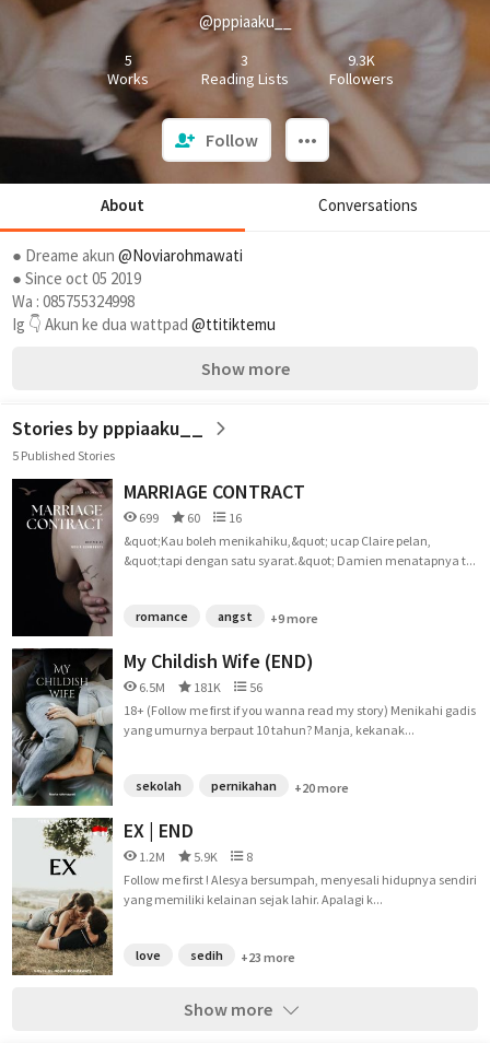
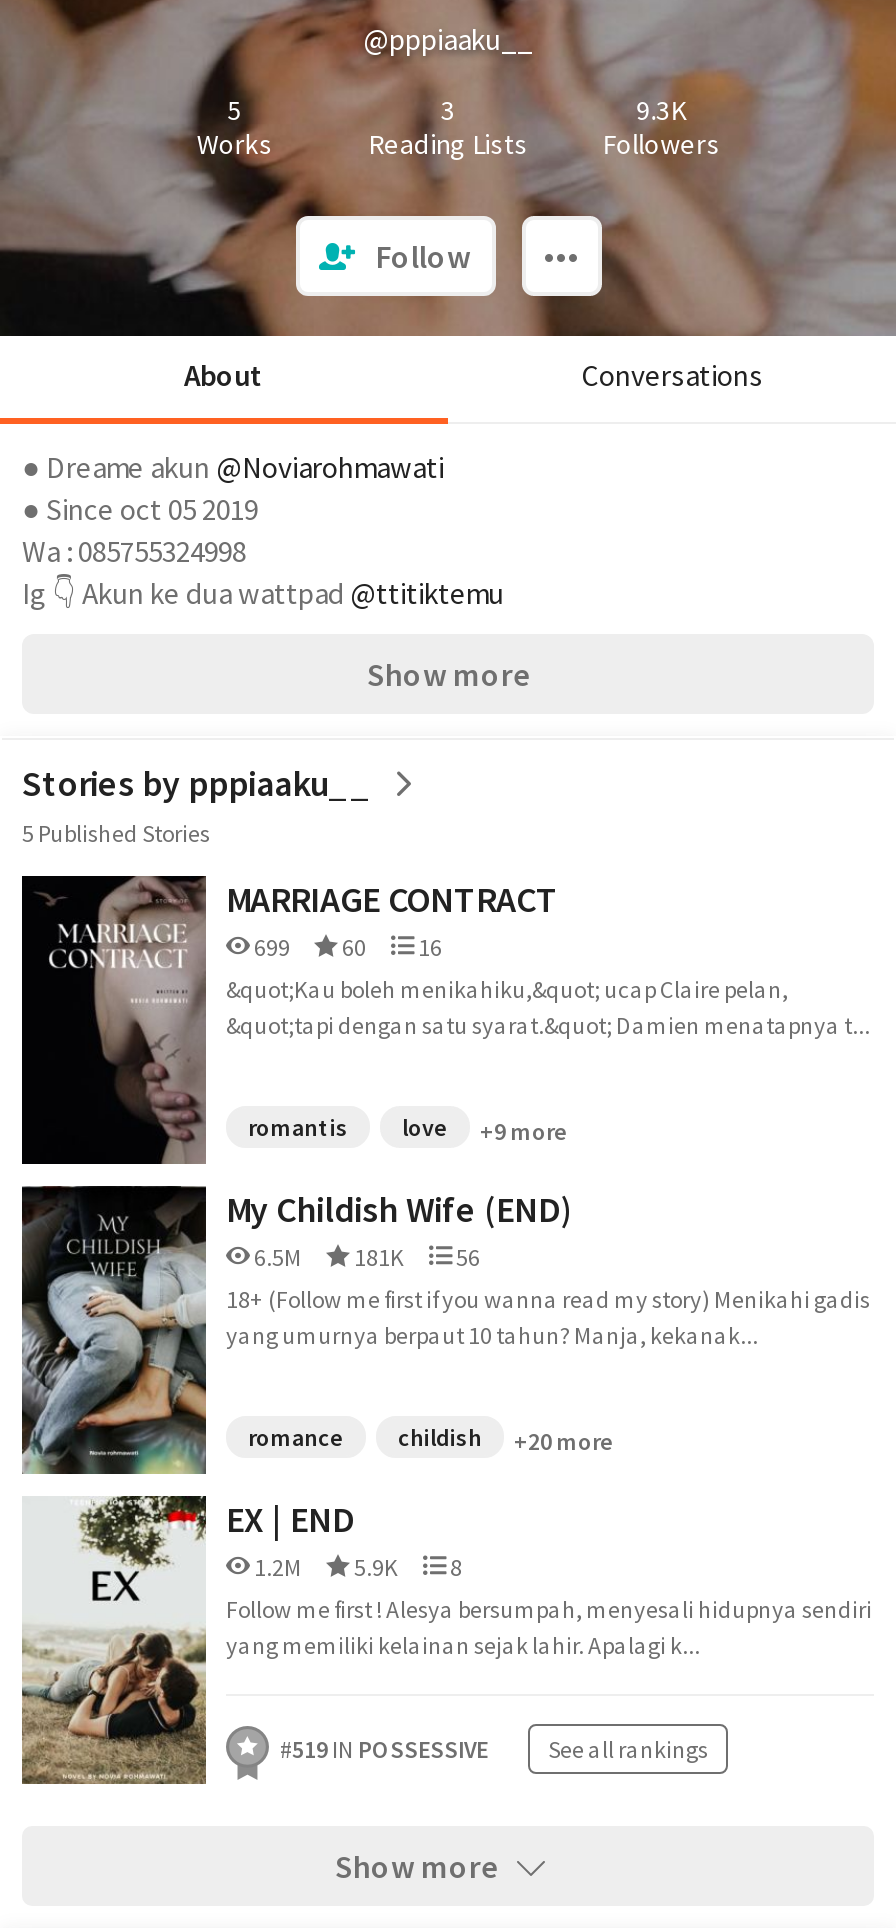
- romance
- angst
+ romantis
+ love

- sekolah
- pernikahan
+ romance
+ childish

- love
- sedih
- +23 more
+ #519 IN POSSESSIVE
+ See all rankings
